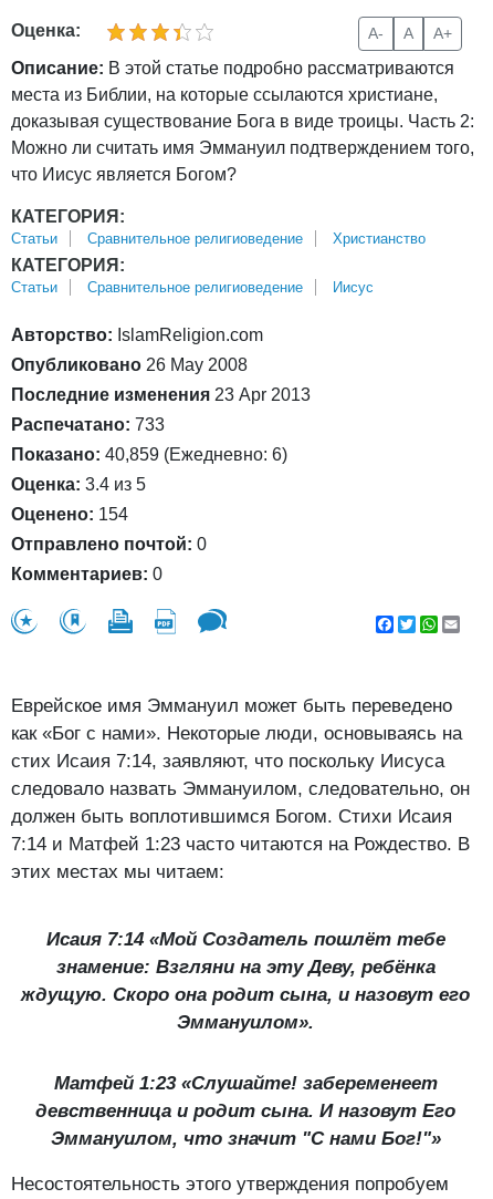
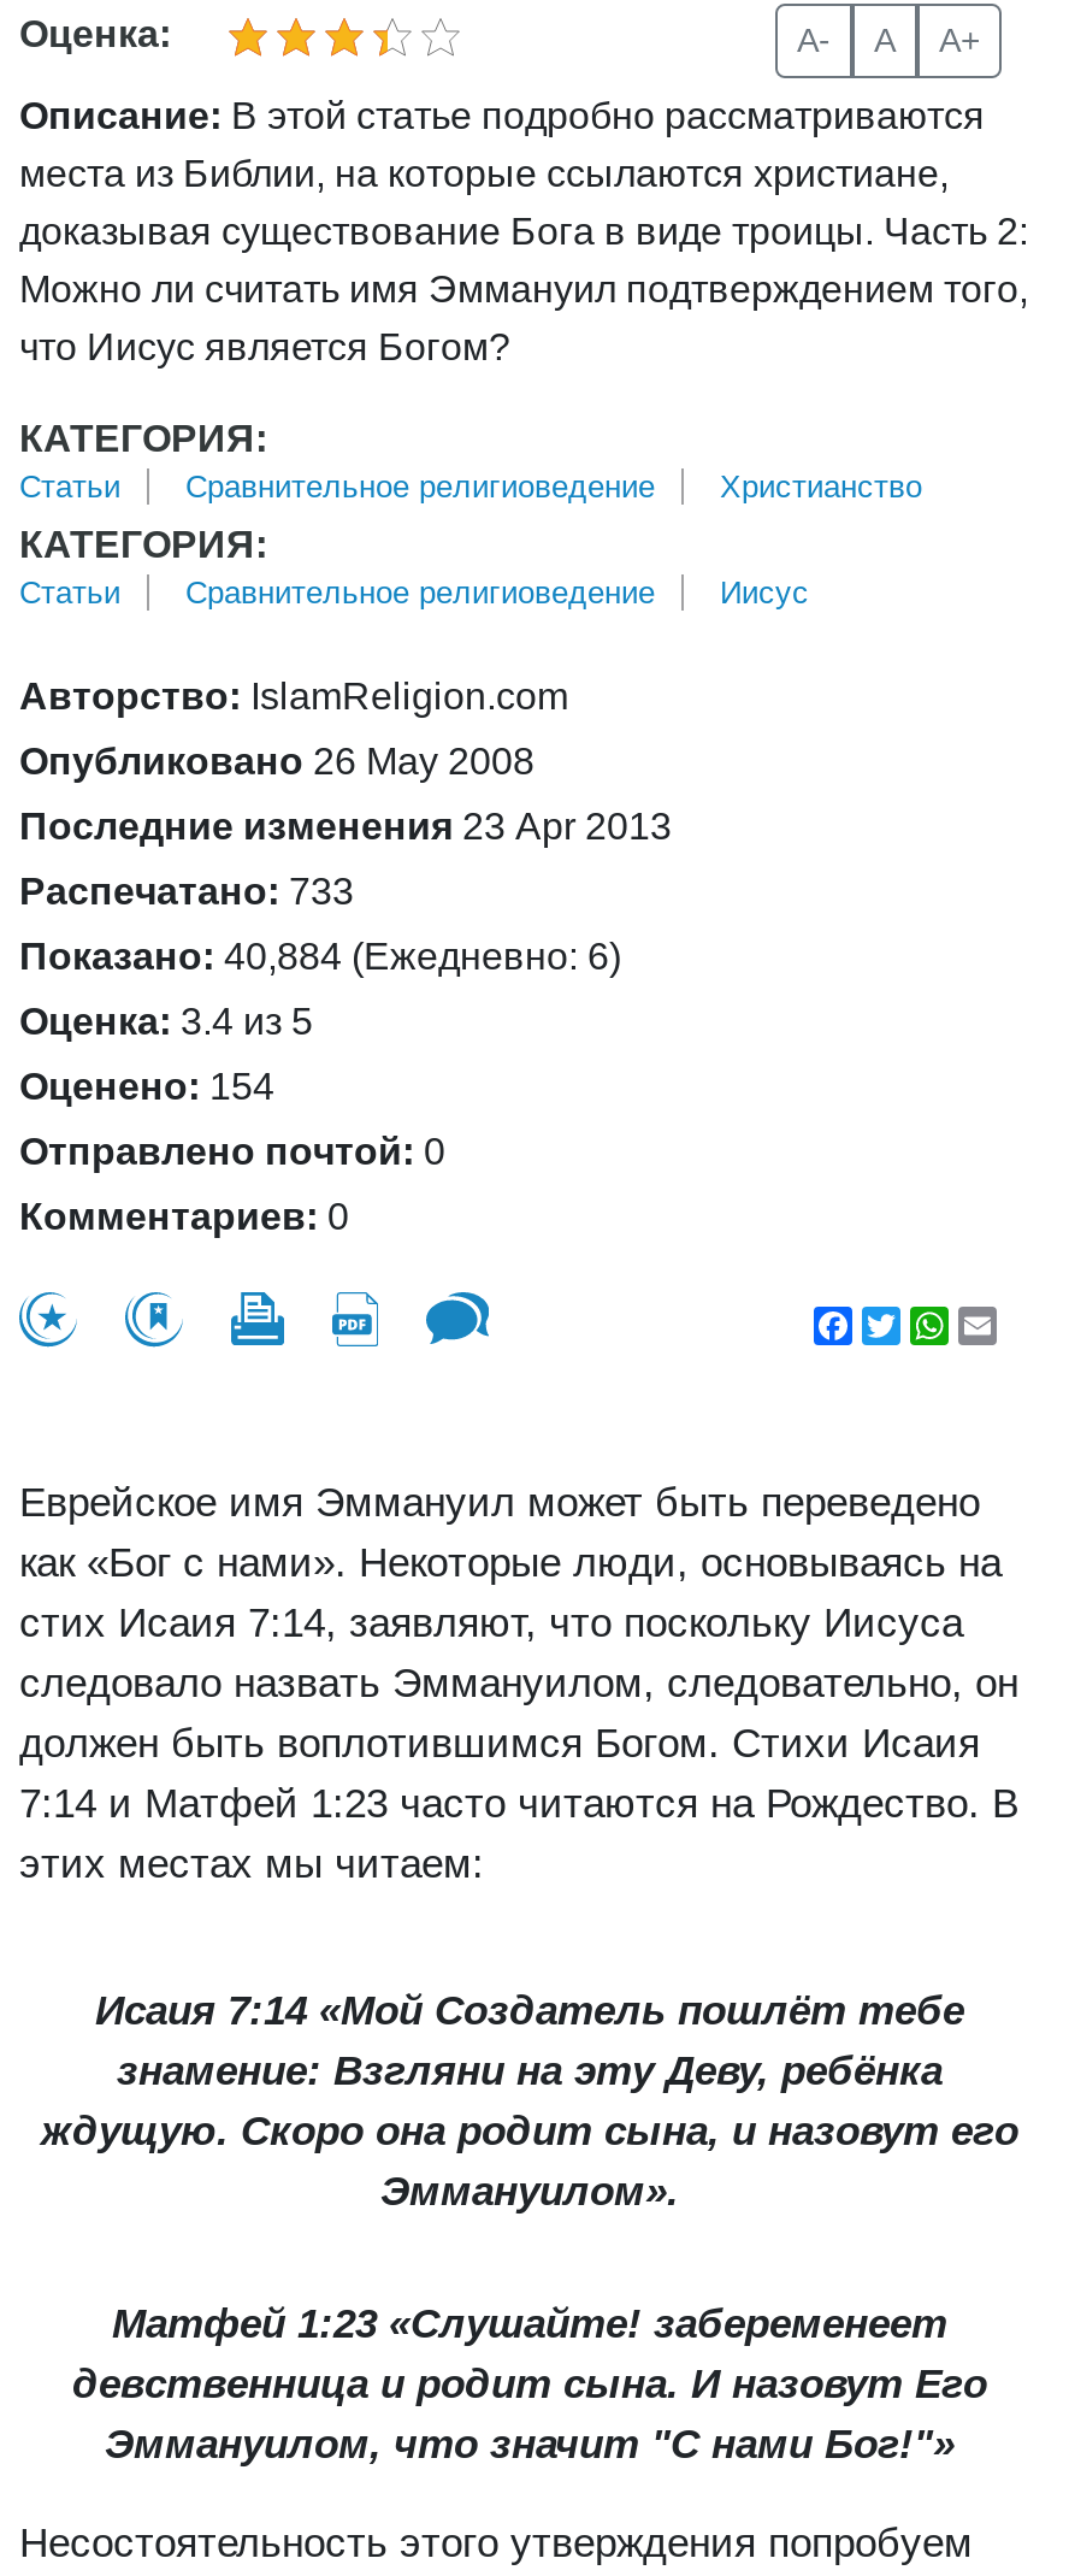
- Показано: 40,859 (Ежедневно: 6)
+ Показано: 40,884 (Ежедневно: 6)
